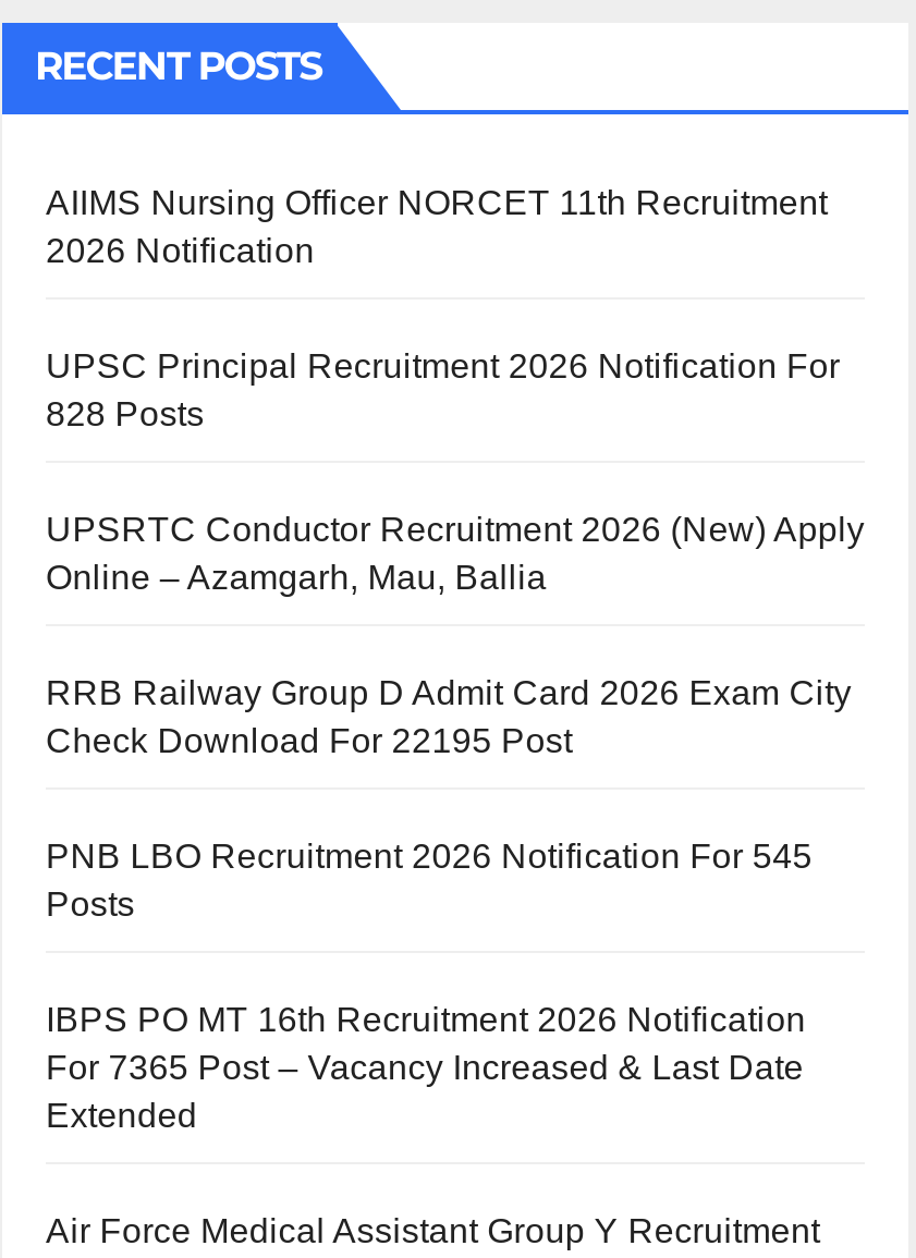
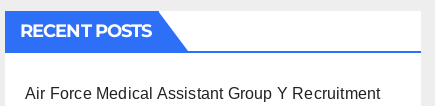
- AIIMS Nursing Officer NORCET 11th Recruitment
- 2026 Notification
- UPSC Principal Recruitment 2026 Notification For
- 828 Posts
- UPSRTC Conductor Recruitment 2026 (New) Apply
- Online – Azamgarh, Mau, Ballia
- RRB Railway Group D Admit Card 2026 Exam City
- Check Download For 22195 Post
- PNB LBO Recruitment 2026 Notification For 545
- Posts
- IBPS PO MT 16th Recruitment 2026 Notification
- For 7365 Post – Vacancy Increased & Last Date
- Extended
